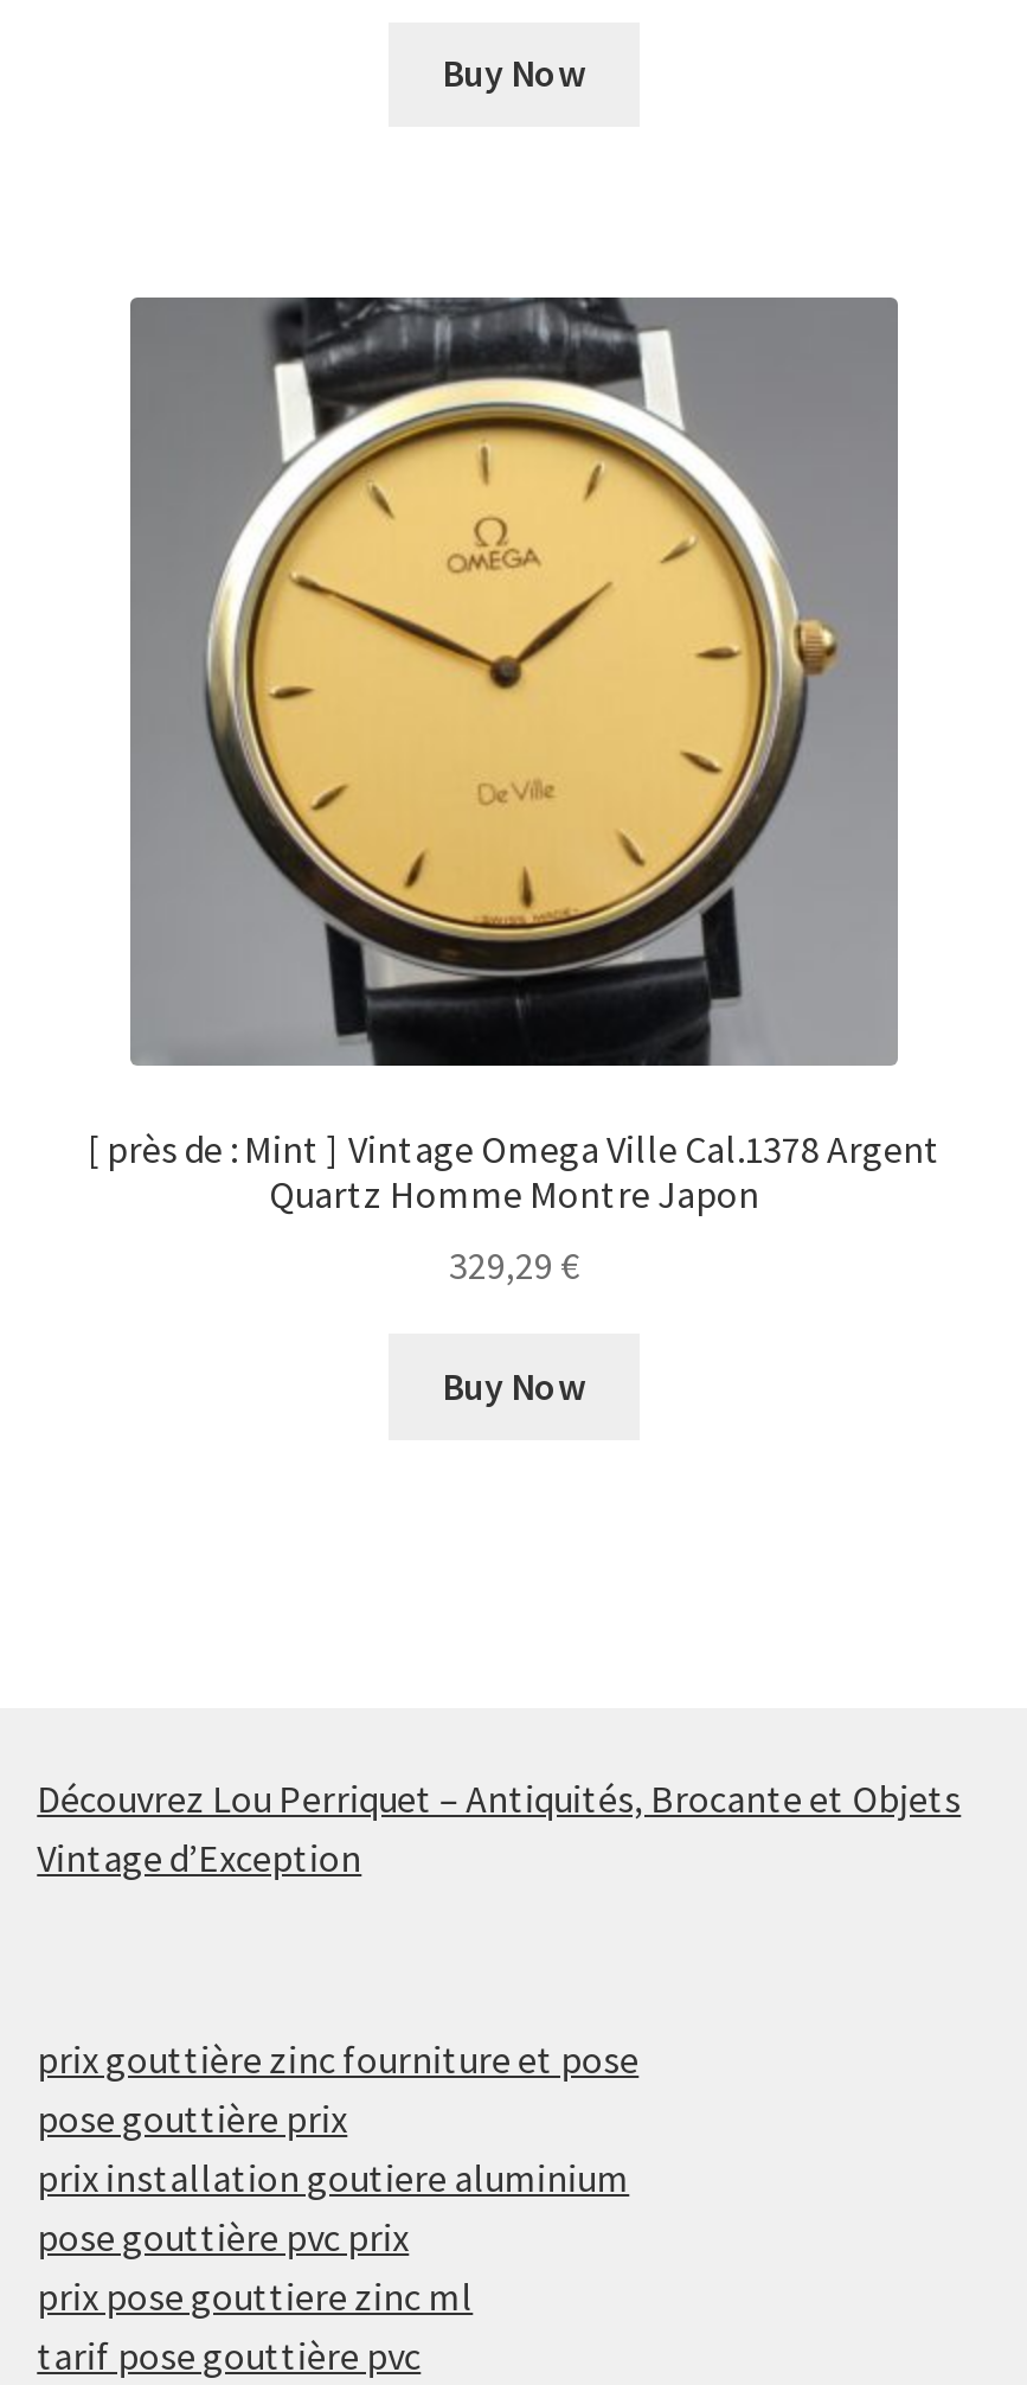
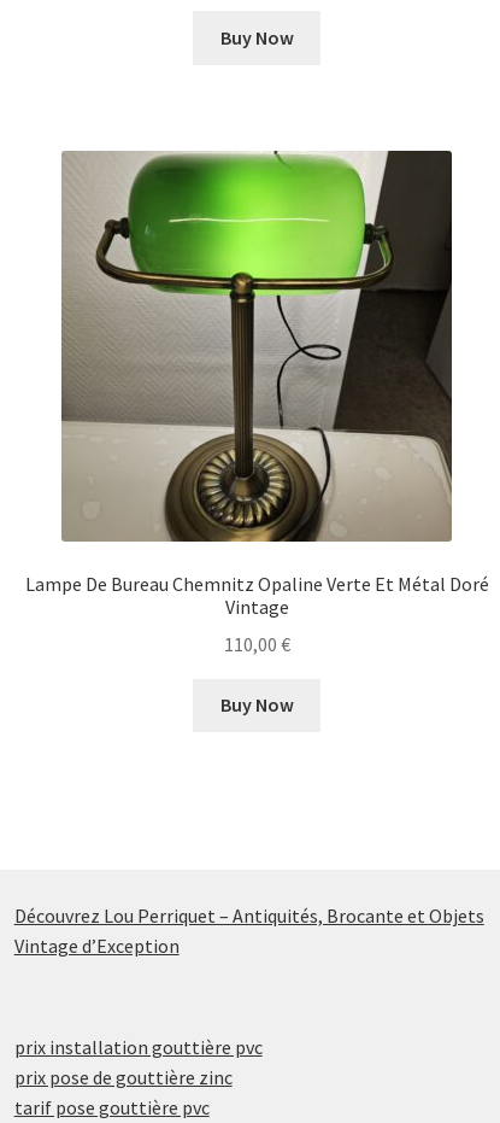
- [image]
- [ près de : Mint ] Vintage Omega Ville Cal.1378 Argent
- Quartz Homme Montre Japon
+ [image]
+ Lampe De Bureau Chemnitz Opaline Verte Et Métal Doré
+ Vintage

- 329,29 €
+ 110,00 €

- prix gouttière zinc fourniture et pose
- pose gouttière prix
- prix installation goutiere aluminium
- pose gouttière pvc prix
- prix pose gouttiere zinc ml
+ prix installation gouttière pvc
+ prix pose de gouttière zinc
